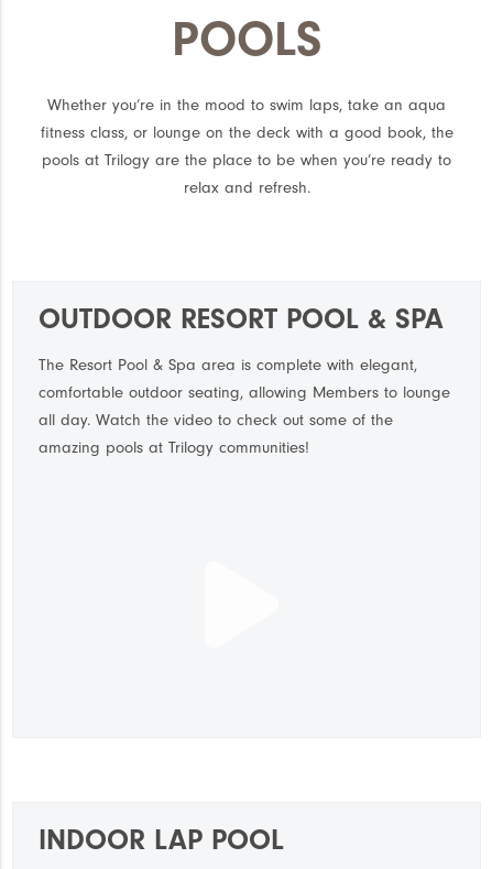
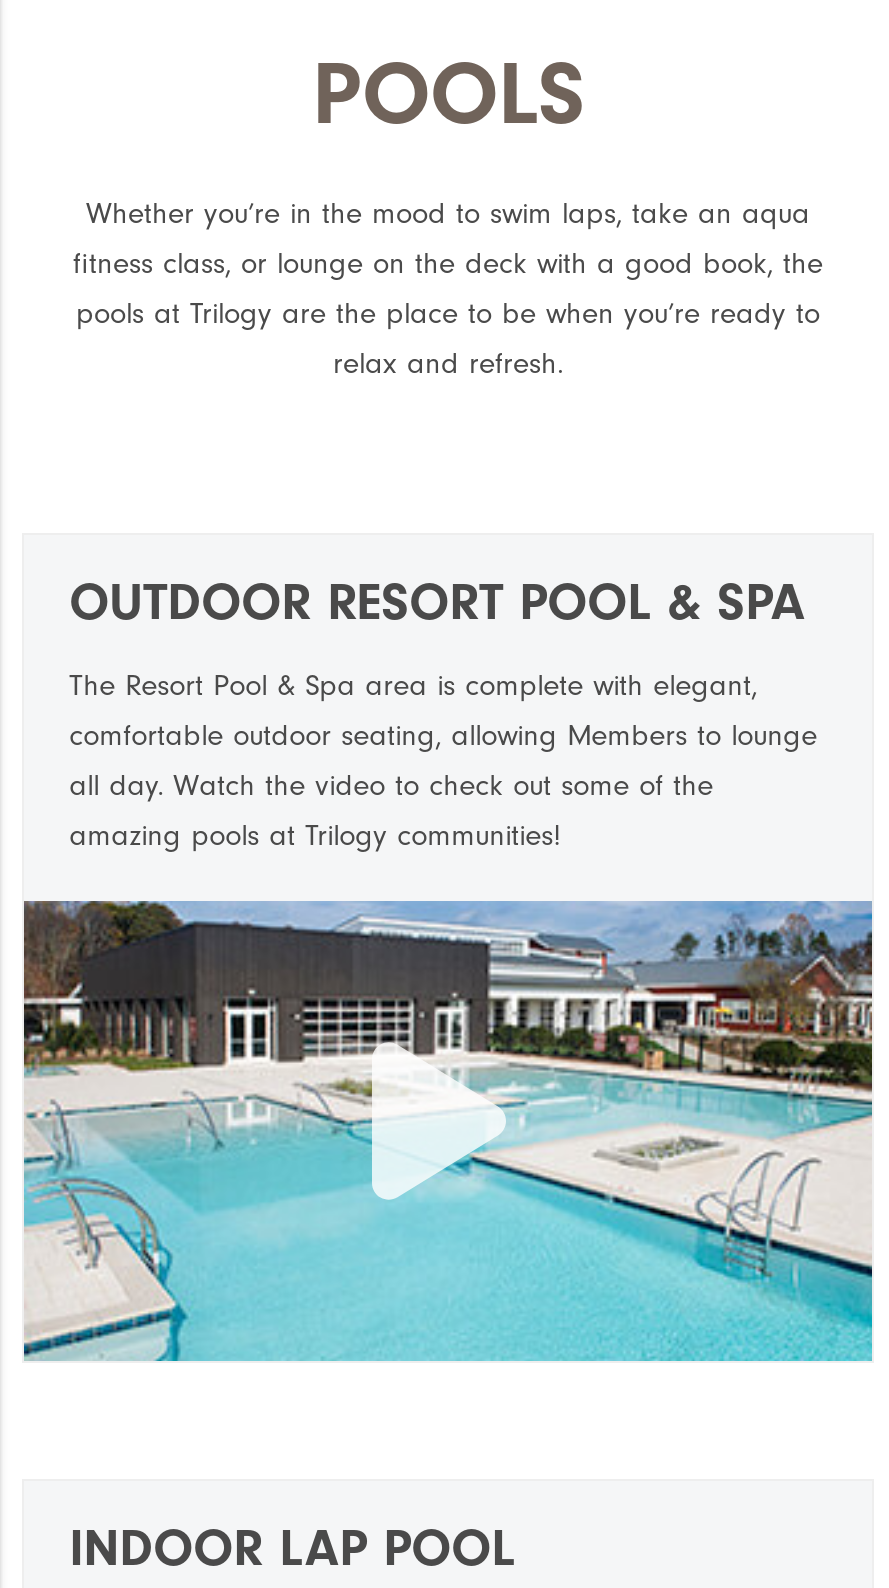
+ [image]
